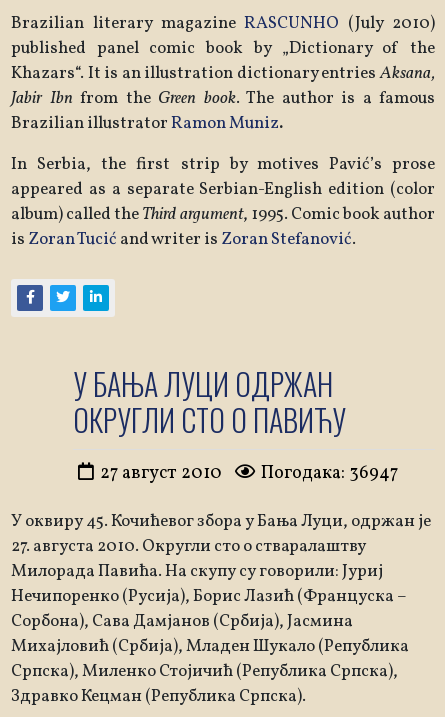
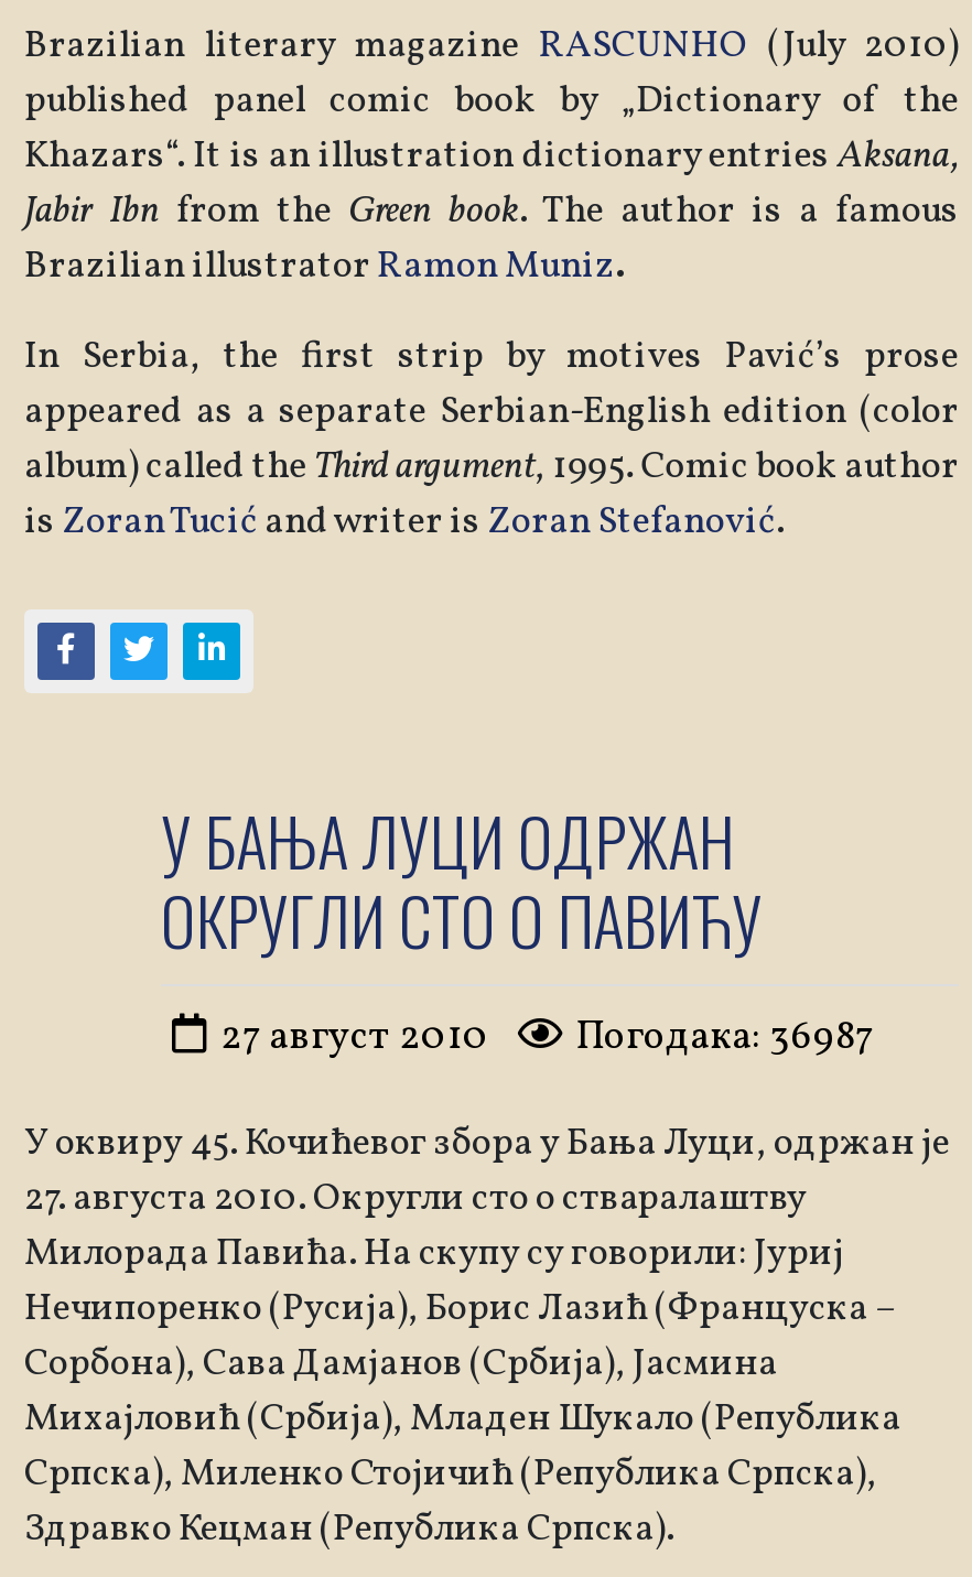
- 27 август 2010 Погодака: 36947
+ 27 август 2010 Погодака: 36987
